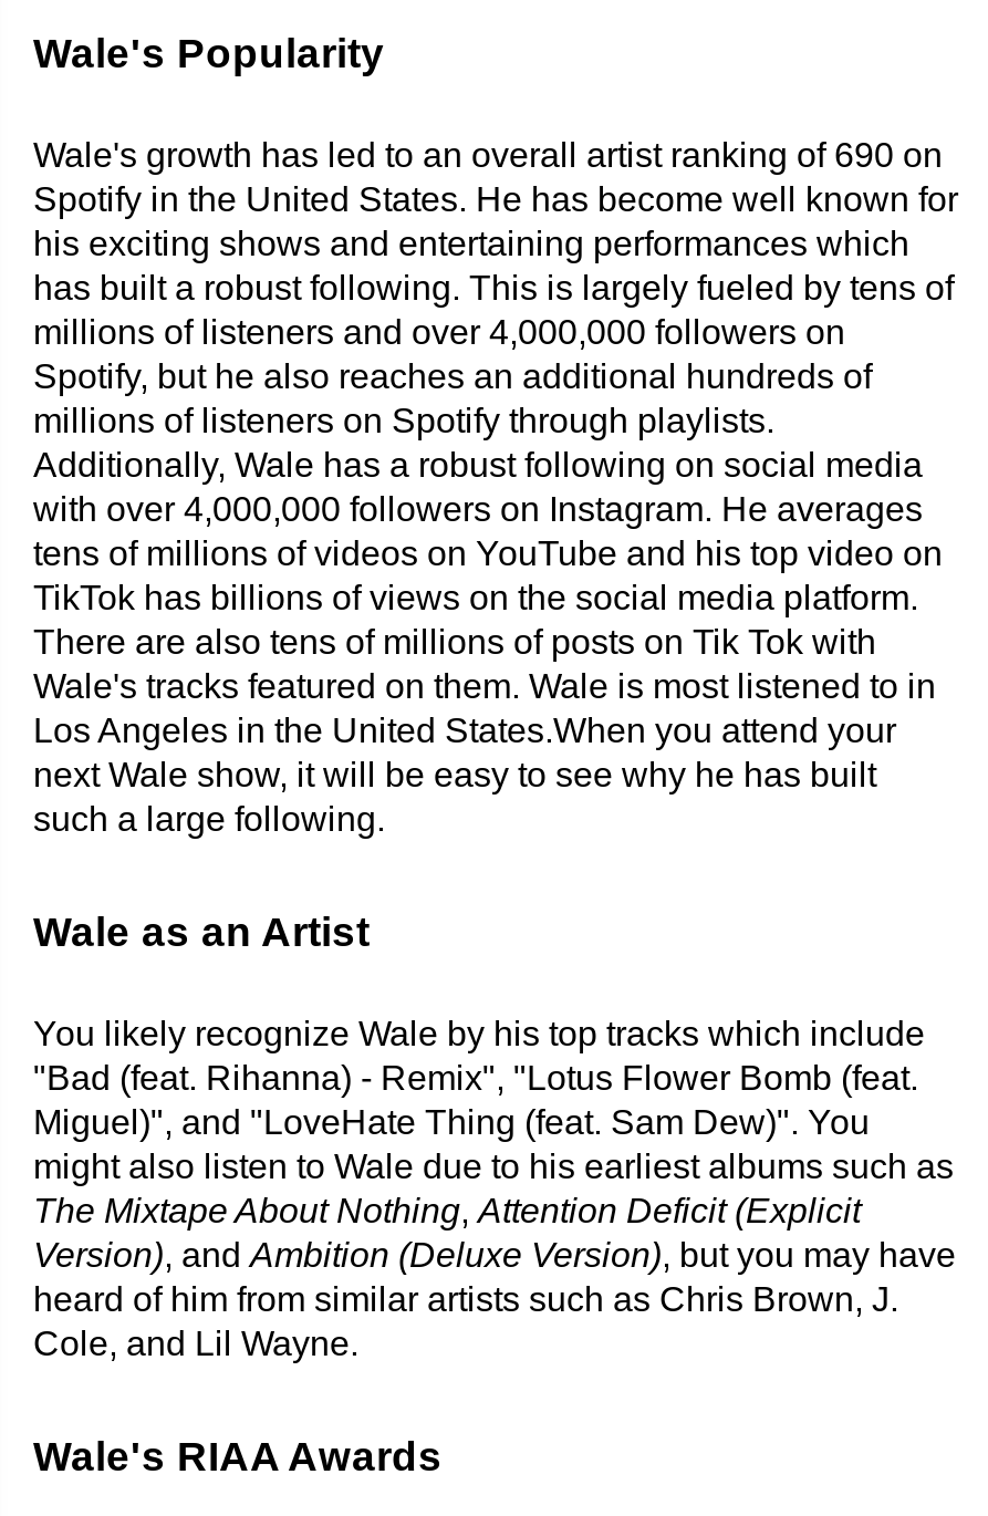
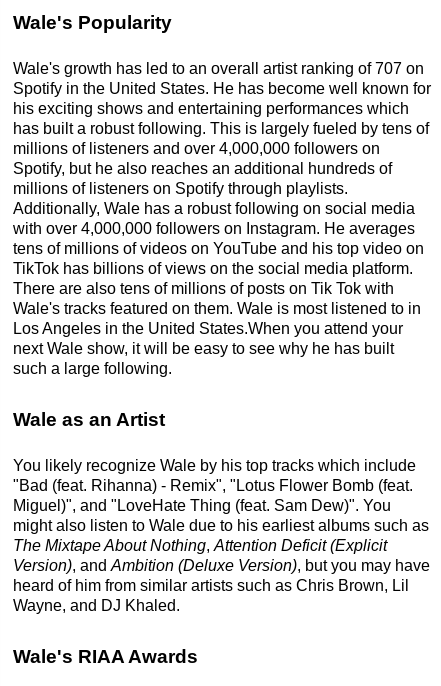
- Wale's growth has led to an overall artist ranking of 690 on
+ Wale's growth has led to an overall artist ranking of 707 on

- heard of him from similar artists such as Chris Brown, J.
+ heard of him from similar artists such as Chris Brown, Lil

- Cole, and Lil Wayne.
+ Wayne, and DJ Khaled.
